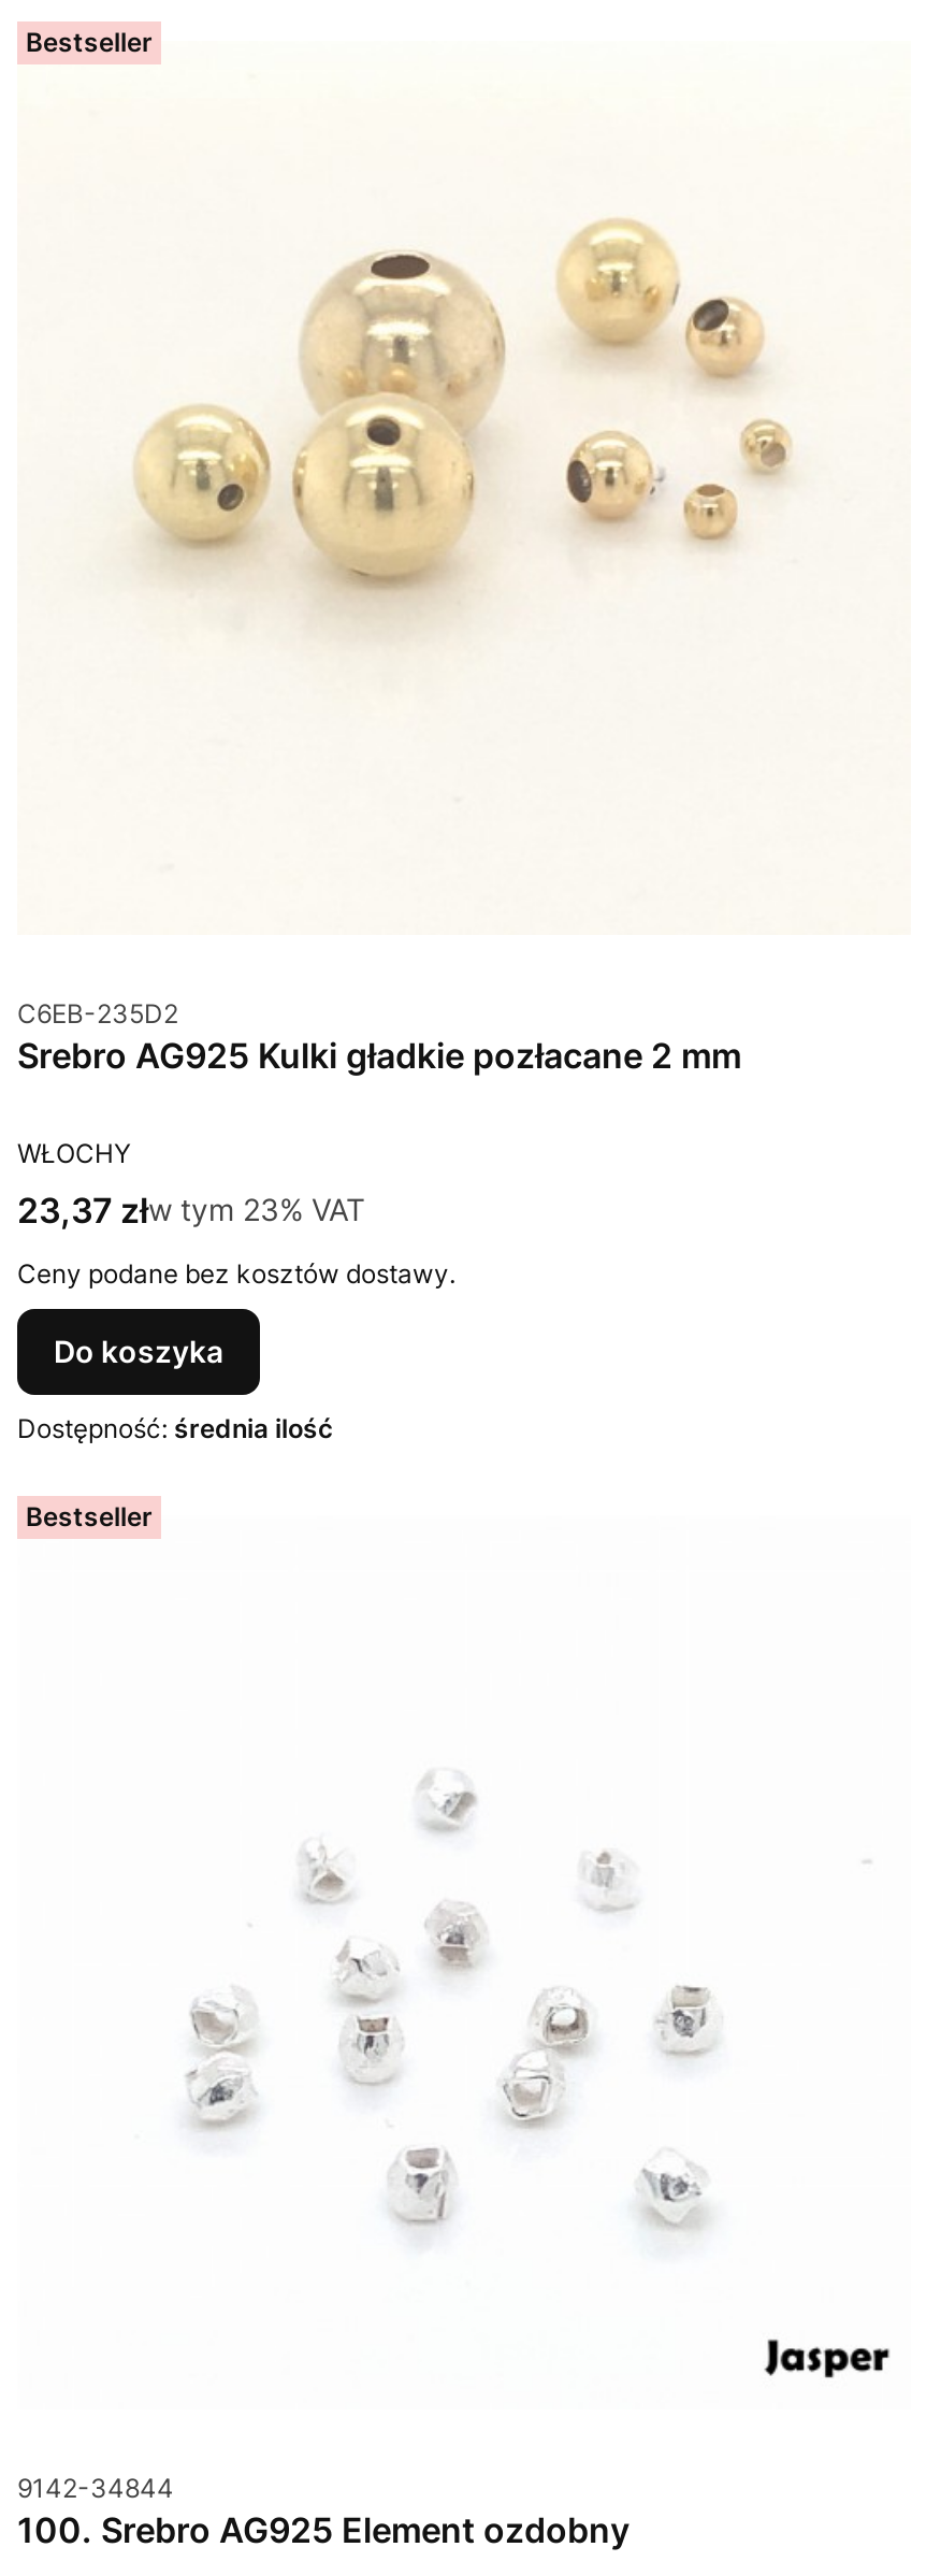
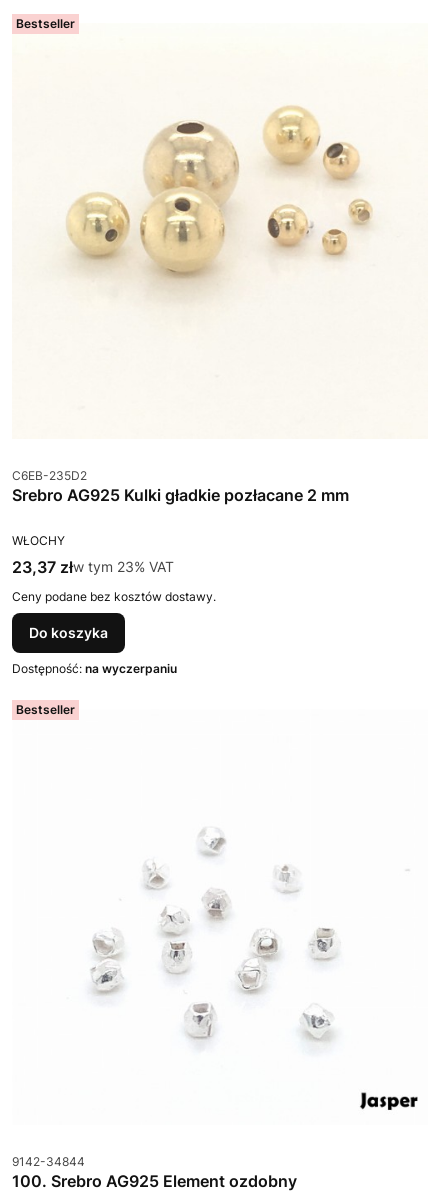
- Dostępność: średnia ilość
+ Dostępność: na wyczerpaniu
